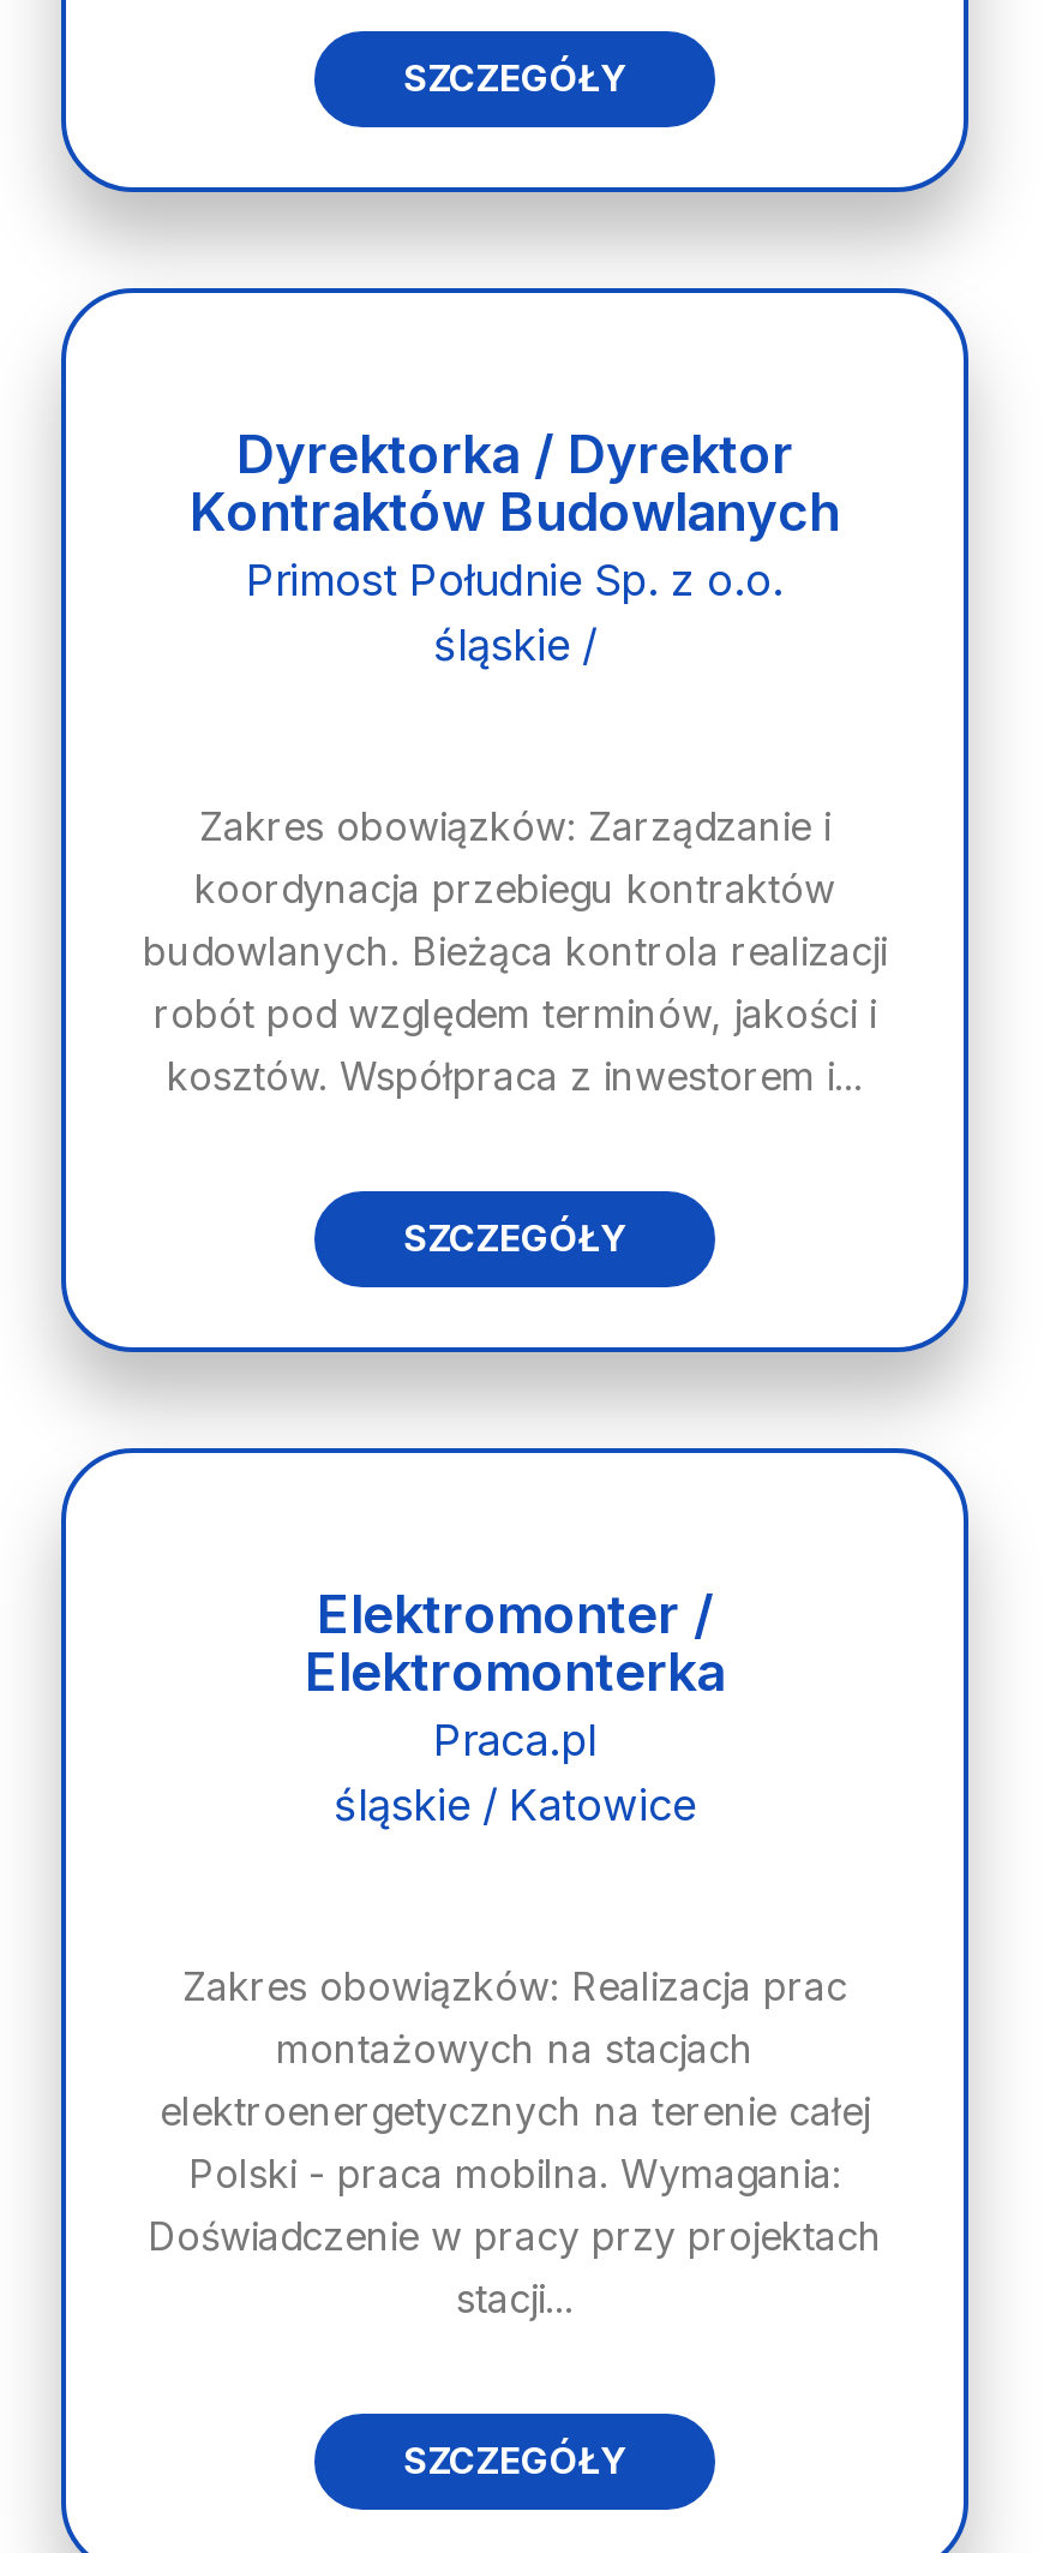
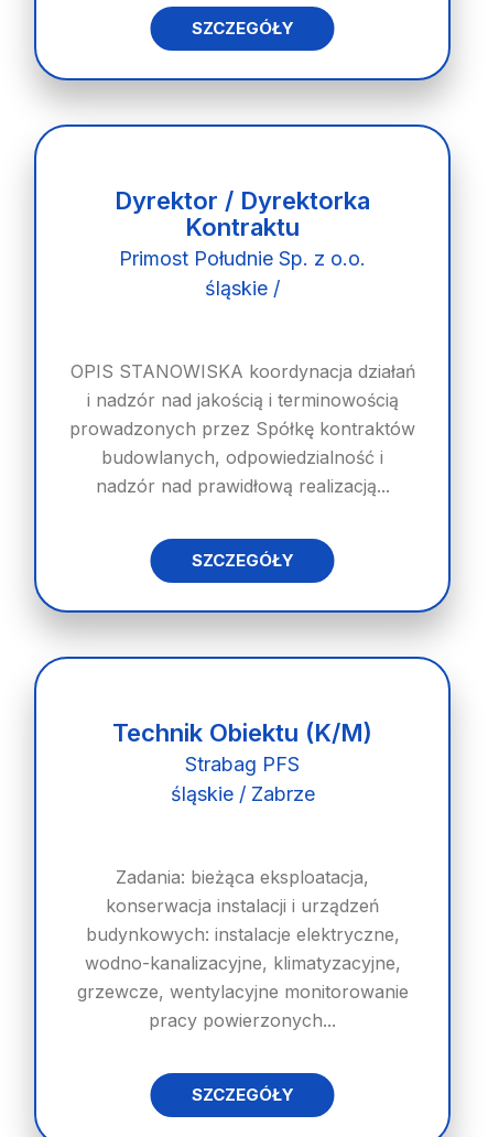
- Dyrektorka / Dyrektor
- Kontraktów Budowlanych
+ Dyrektor / Dyrektorka
+ Kontraktu

- Zakres obowiązków: Zarządzanie i
- koordynacja przebiegu kontraktów
- budowlanych. Bieżąca kontrola realizacji
- robót pod względem terminów, jakości i
- kosztów. Współpraca z inwestorem i...
+ OPIS STANOWISKA koordynacja działań
+ i nadzór nad jakością i terminowością
+ prowadzonych przez Spółkę kontraktów
+ budowlanych, odpowiedzialność i
+ nadzór nad prawidłową realizacją...

- Elektromonter /
- Elektromonterka
- Praca.pl
- śląskie / Katowice
+ Technik Obiektu (K/M)
+ Strabag PFS
+ śląskie / Zabrze

- Zakres obowiązków: Realizacja prac
- montażowych na stacjach
- elektroenergetycznych na terenie całej
- Polski - praca mobilna. Wymagania:
- Doświadczenie w pracy przy projektach
- stacji...
+ Zadania: bieżąca eksploatacja,
+ konserwacja instalacji i urządzeń
+ budynkowych: instalacje elektryczne,
+ wodno-kanalizacyjne, klimatyzacyjne,
+ grzewcze, wentylacyjne monitorowanie
+ pracy powierzonych...
